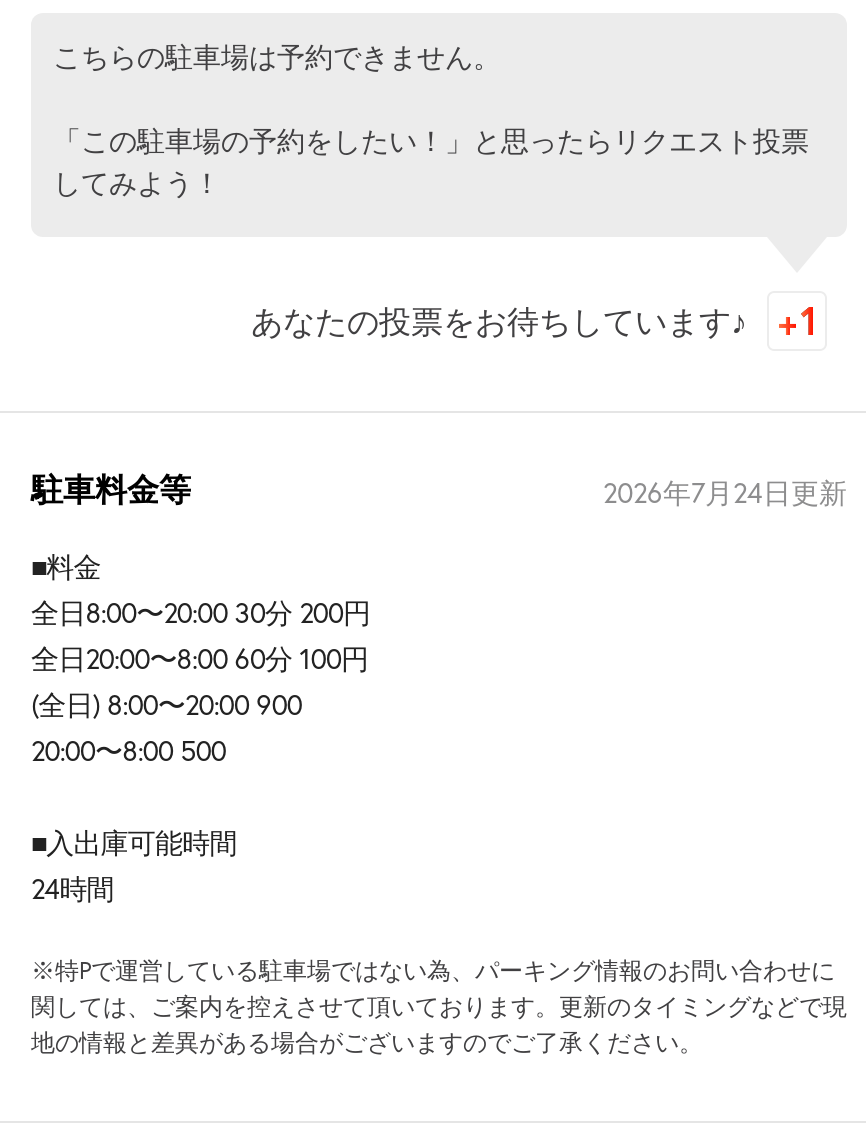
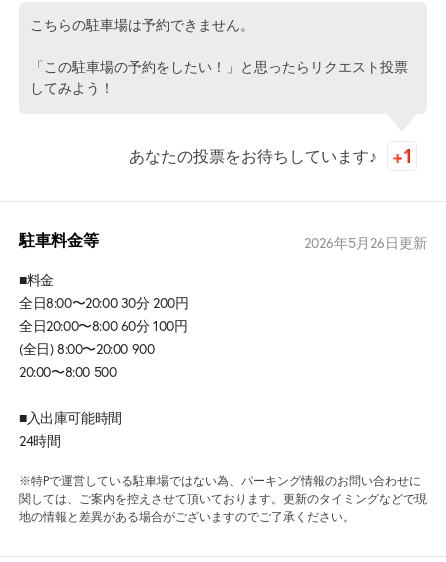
- 2026年7月24日更新
+ 2026年5月26日更新
